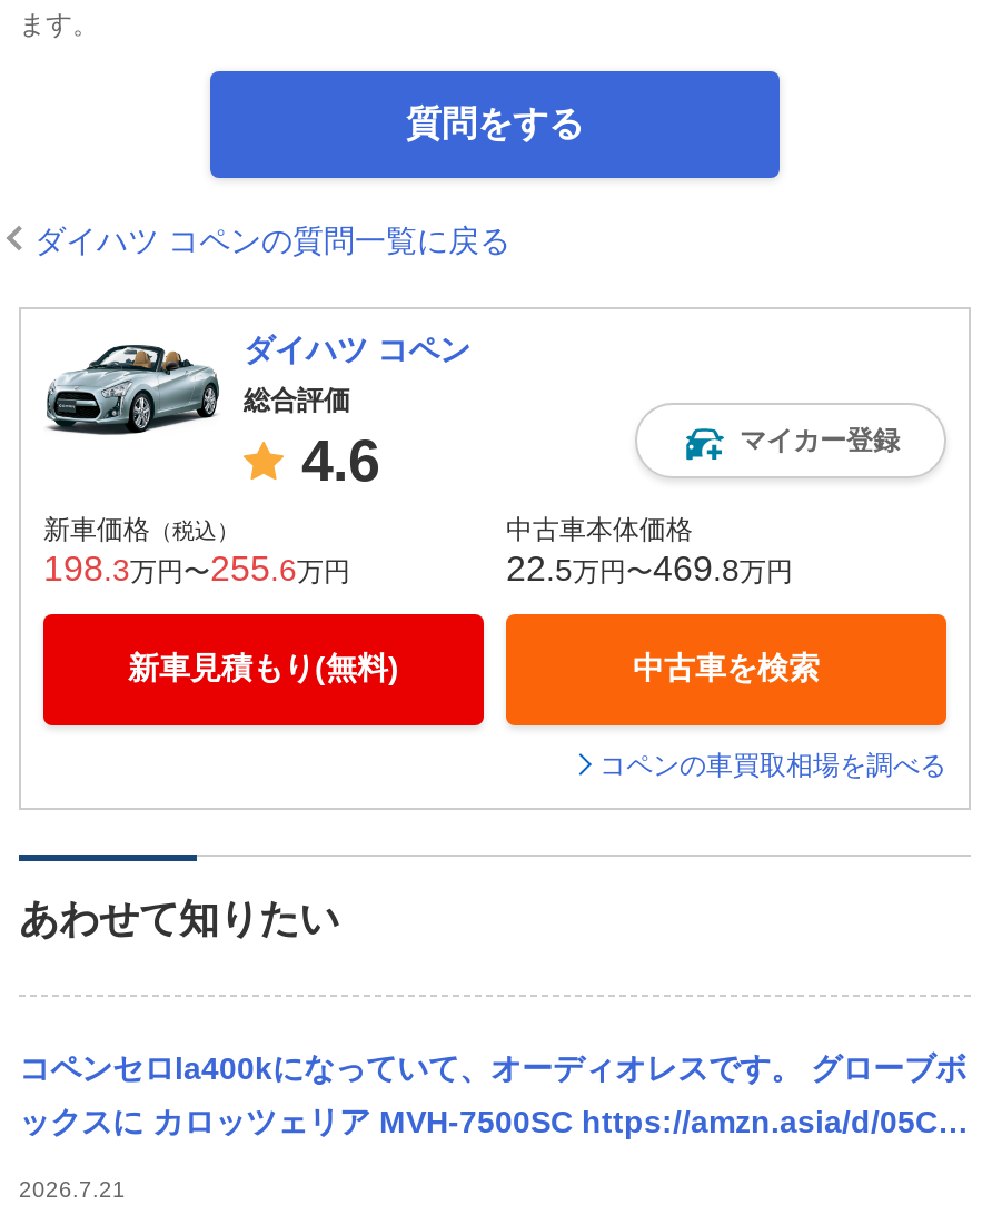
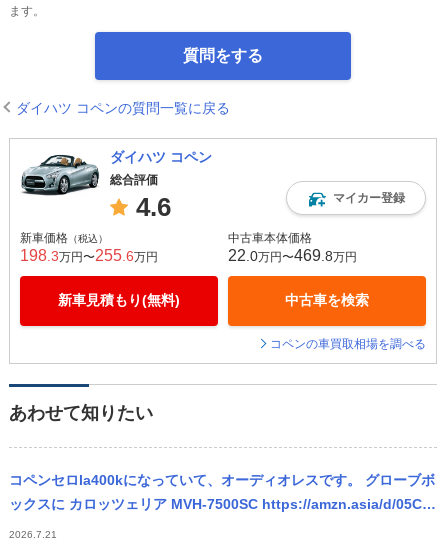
- 22.5万円〜469.8万円
+ 22.0万円〜469.8万円
